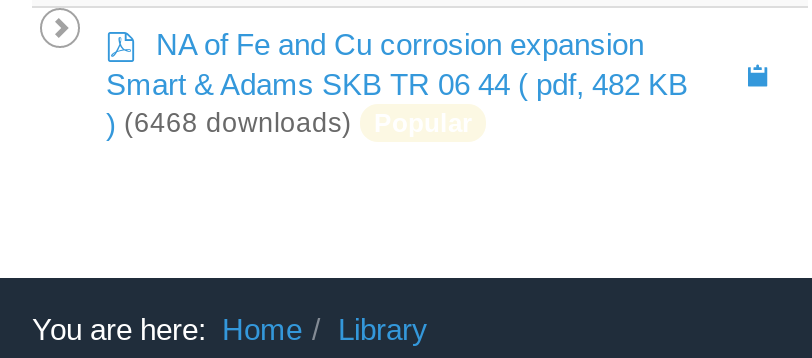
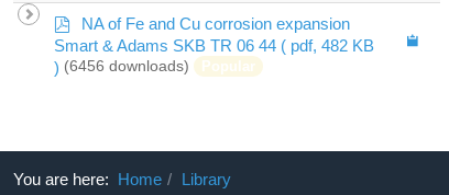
- ) (6468 downloads)
+ ) (6456 downloads)
